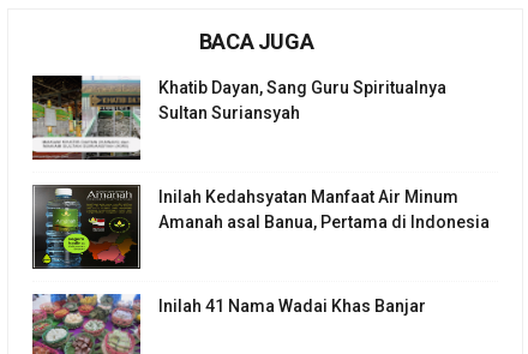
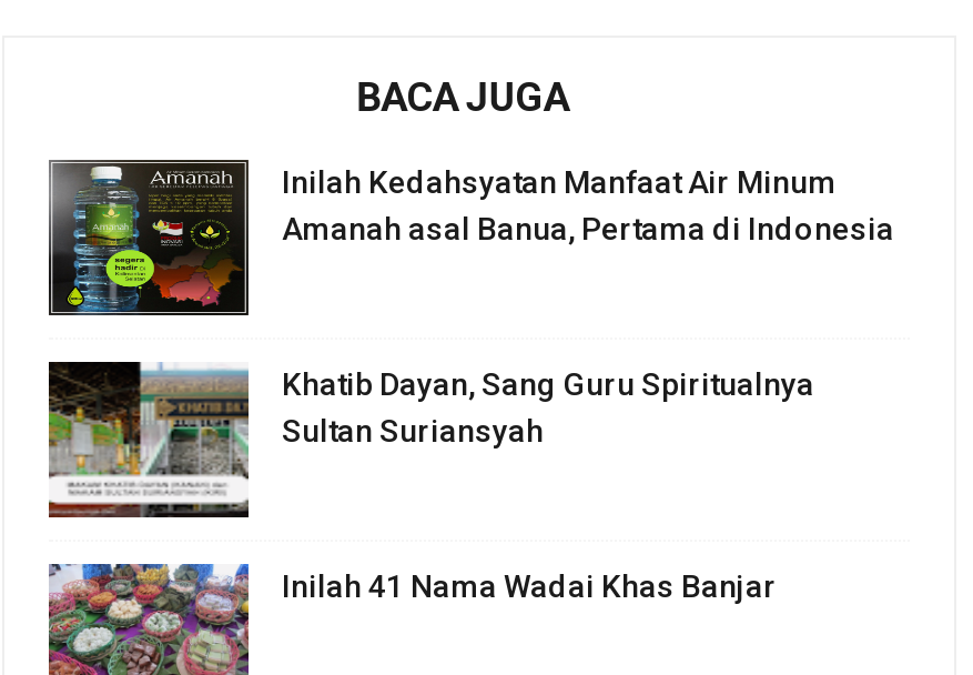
moved down: [image] | Khatib Dayan, Sang Guru Spiritualnya | Sultan Suriansyah

moved up: [image] | Inilah Kedahsyatan Manfaat Air Minum | Amanah asal Banua, Pertama di Indonesia
